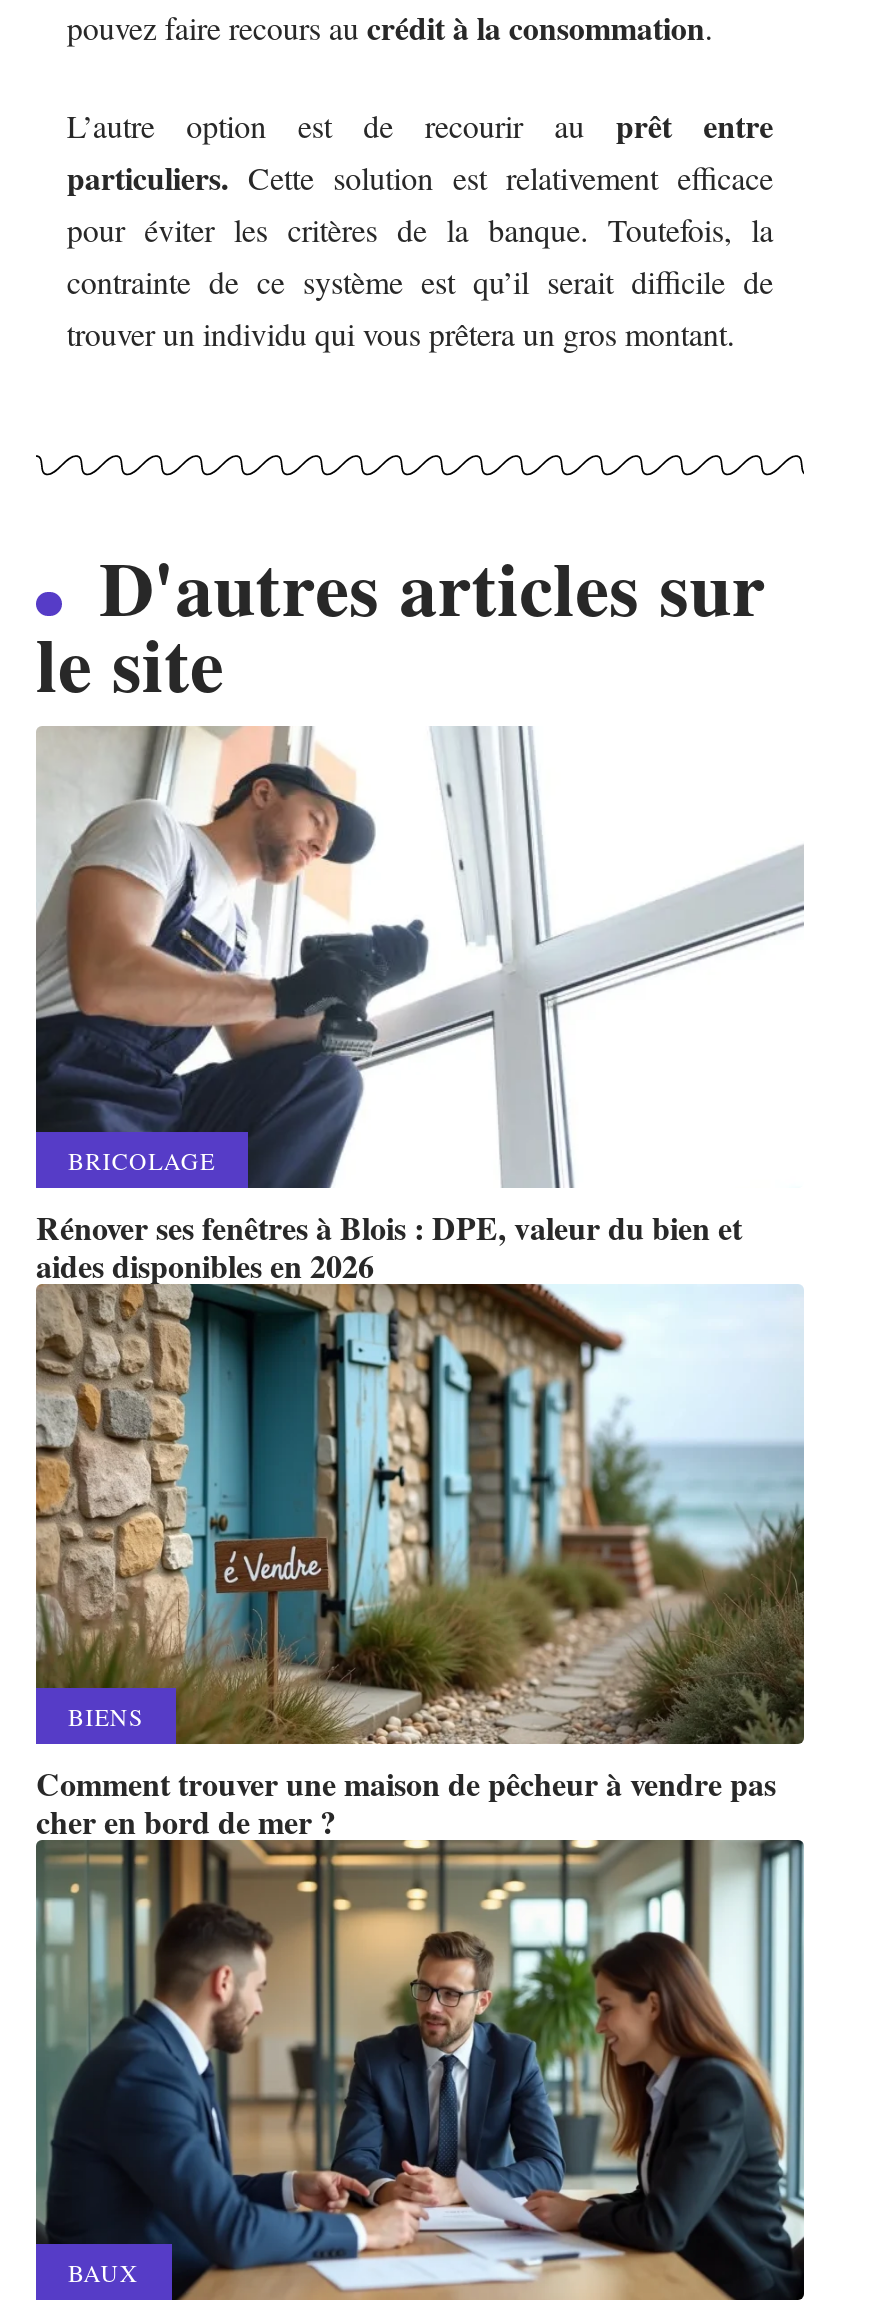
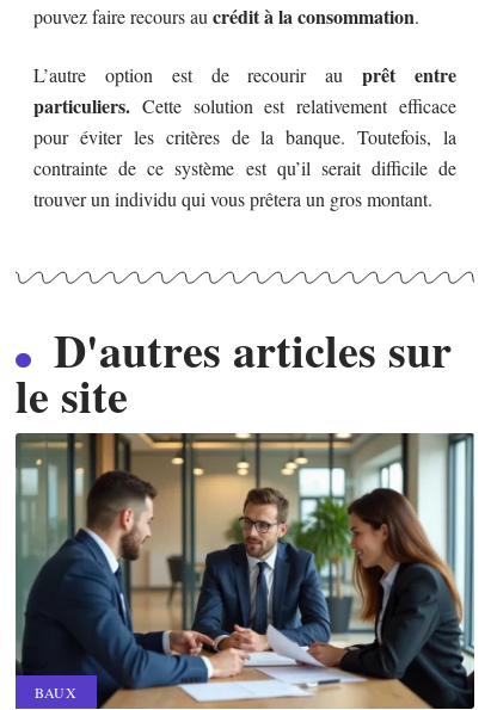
- [image]
- BRICOLAGE
- Rénover ses fenêtres à Blois : DPE, valeur du bien et
- aides disponibles en 2026

- [image]
- BIENS
- Comment trouver une maison de pêcheur à vendre pas
- cher en bord de mer ?
